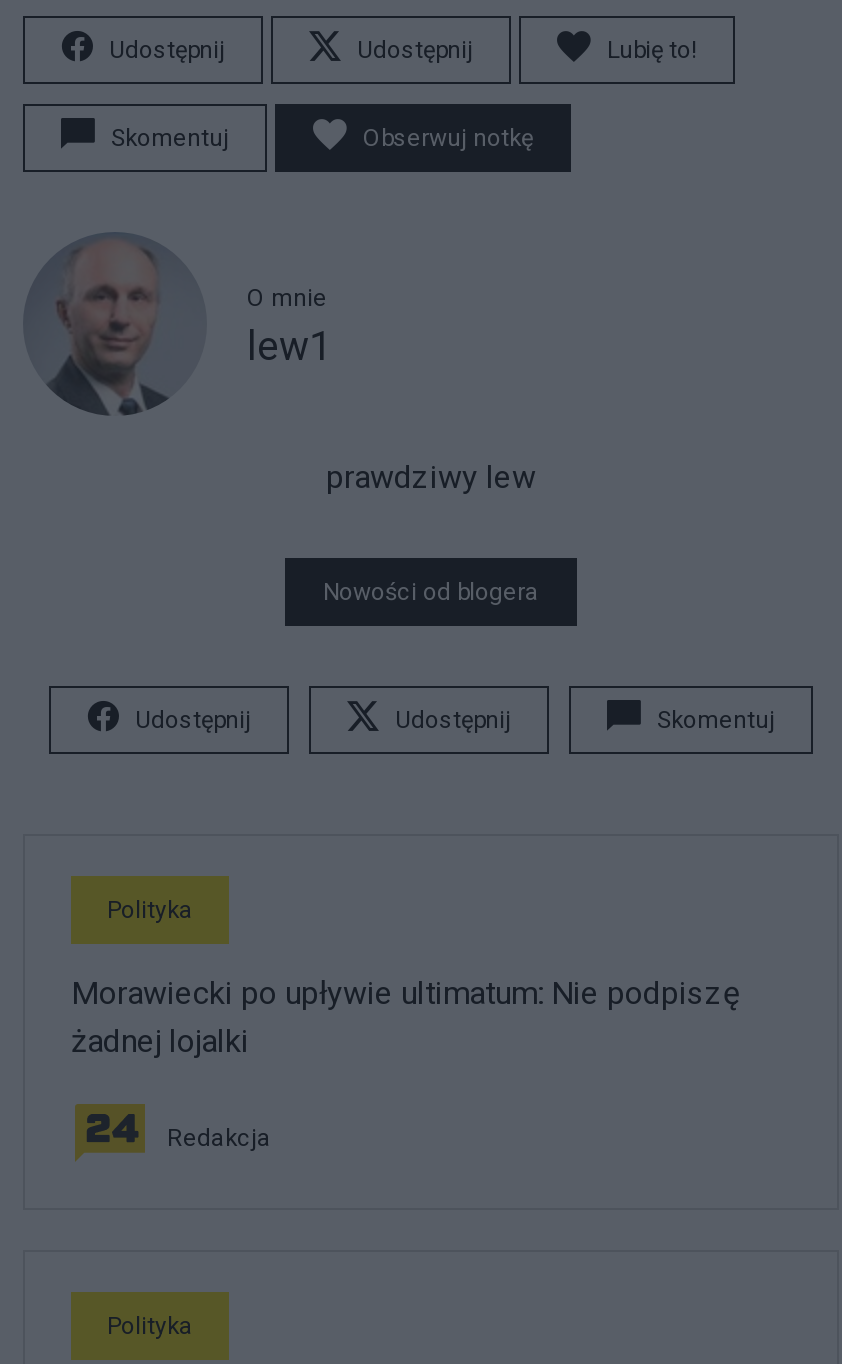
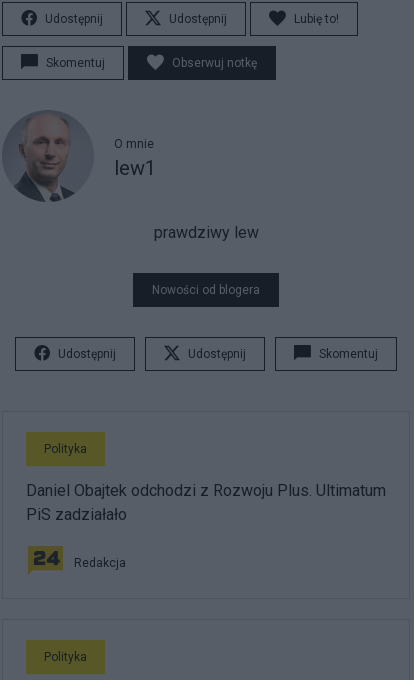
- Morawiecki po upływie ultimatum: Nie podpiszę
- żadnej lojalki
+ Daniel Obajtek odchodzi z Rozwoju Plus. Ultimatum
+ PiS zadziałało
